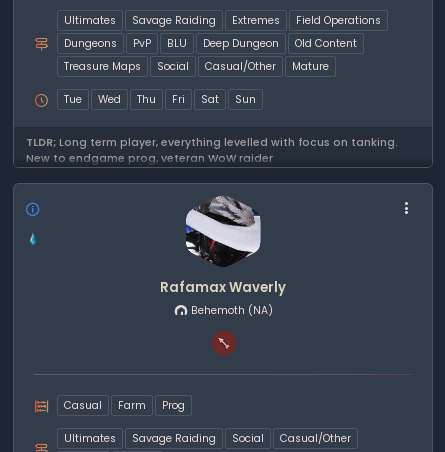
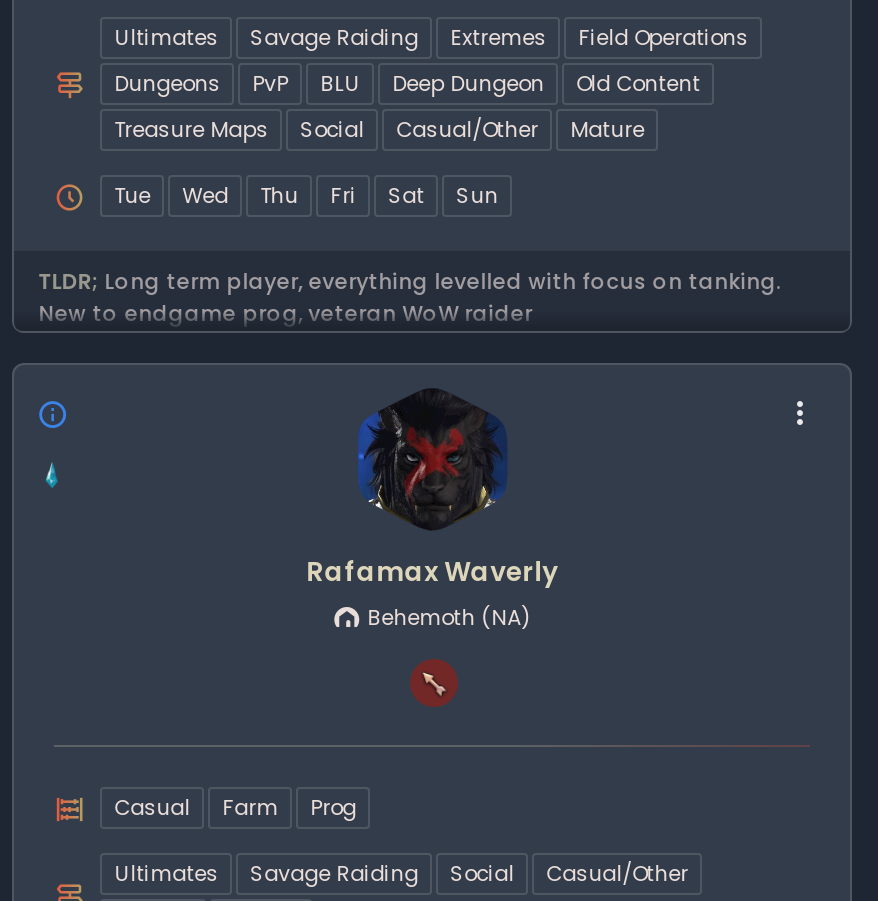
- [image]
+ [image]
